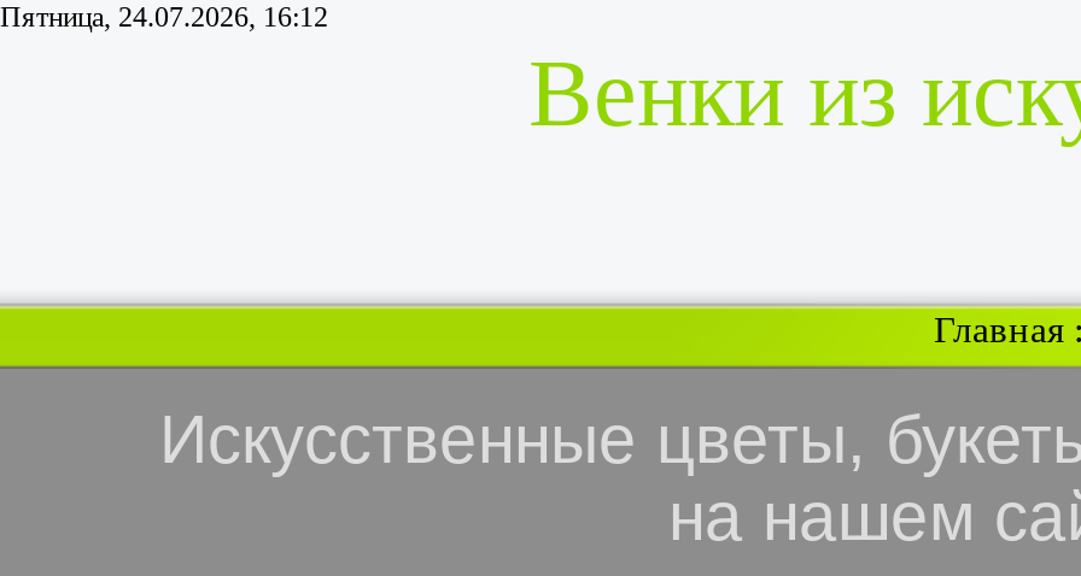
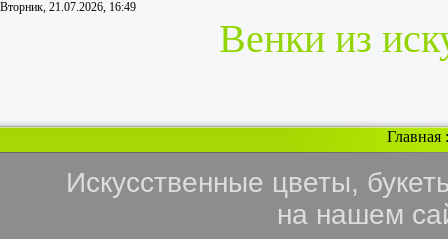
- Пятница, 24.07.2026, 16:12
+ Вторник, 21.07.2026, 16:49
